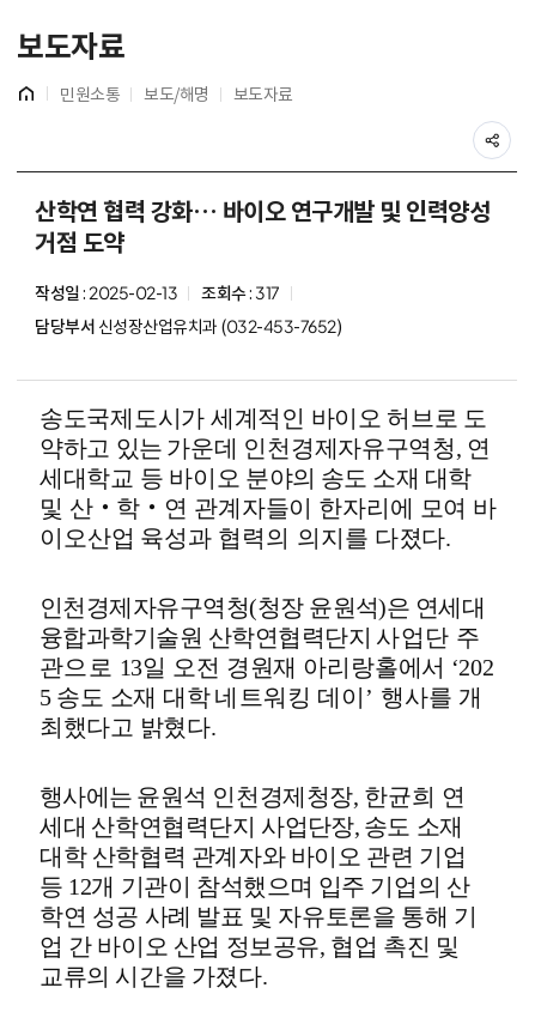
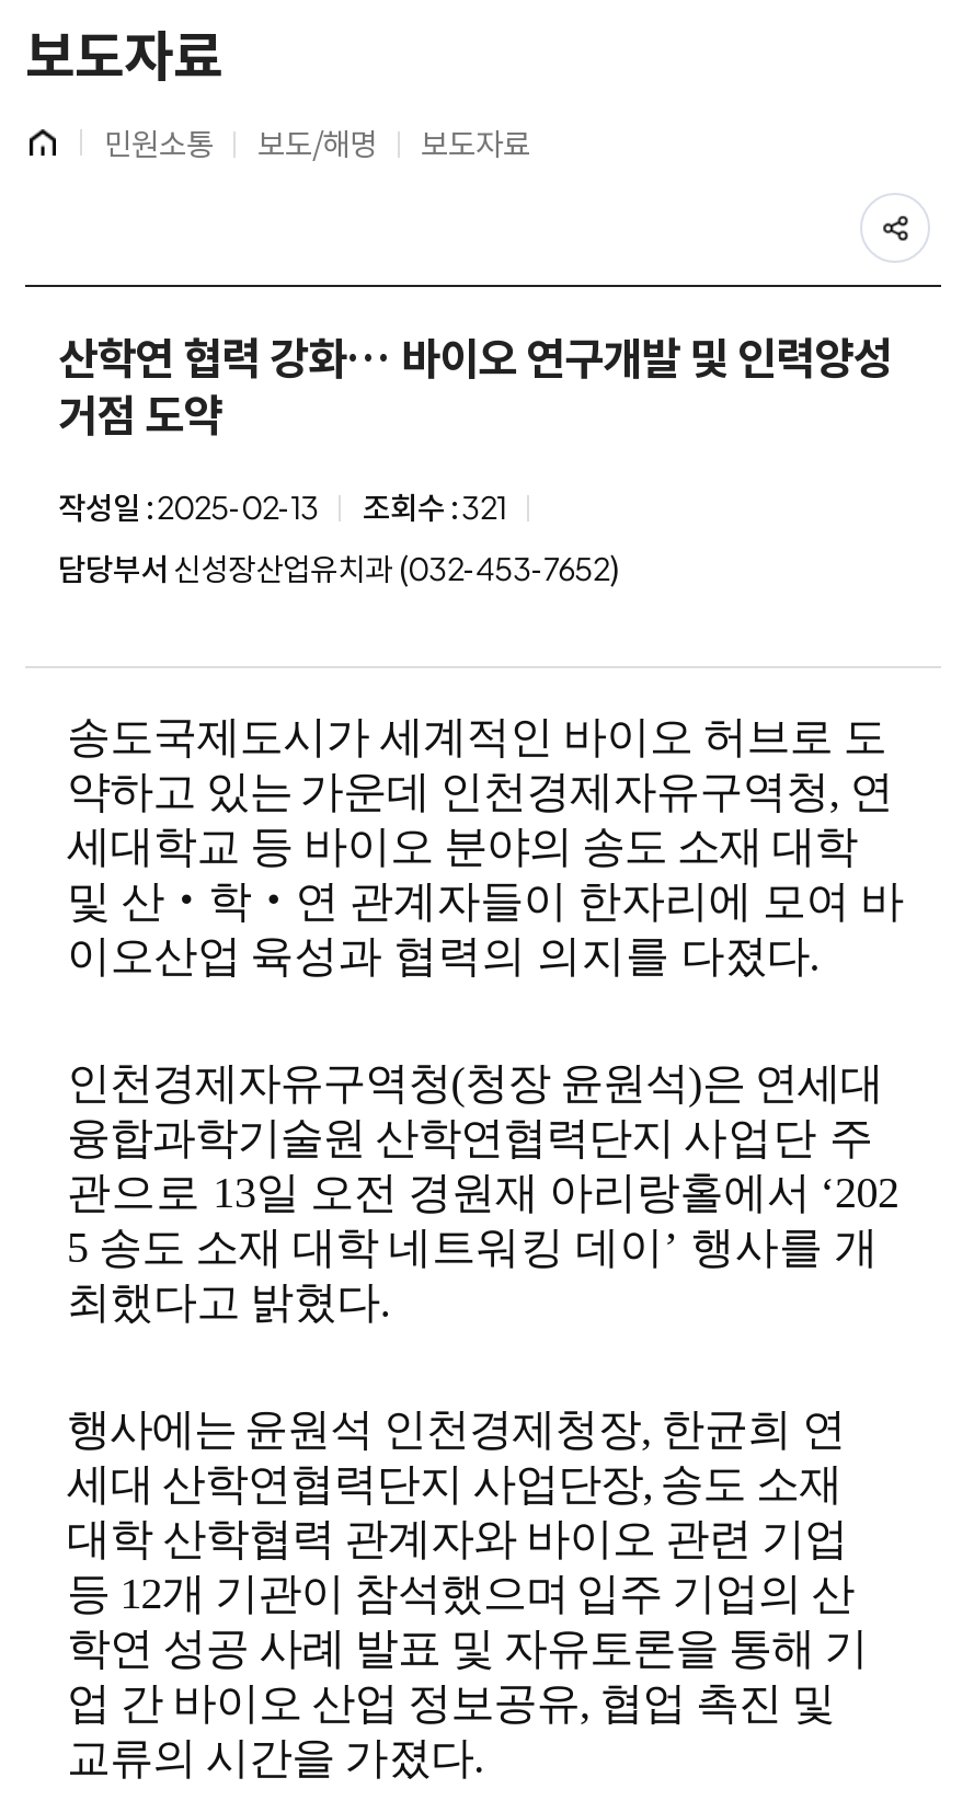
- 작성일: 2025-02-13 조회수: 317
+ 작성일: 2025-02-13 조회수: 321
